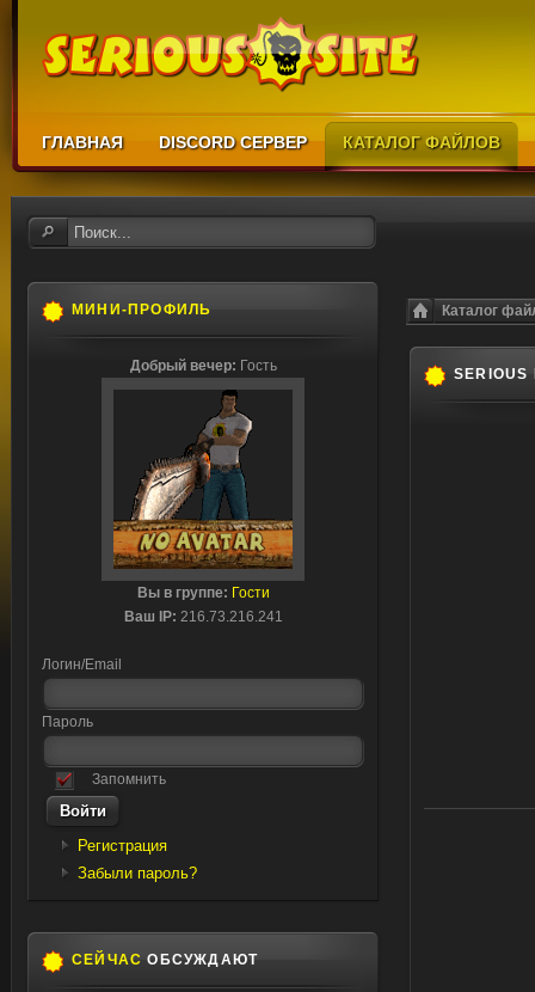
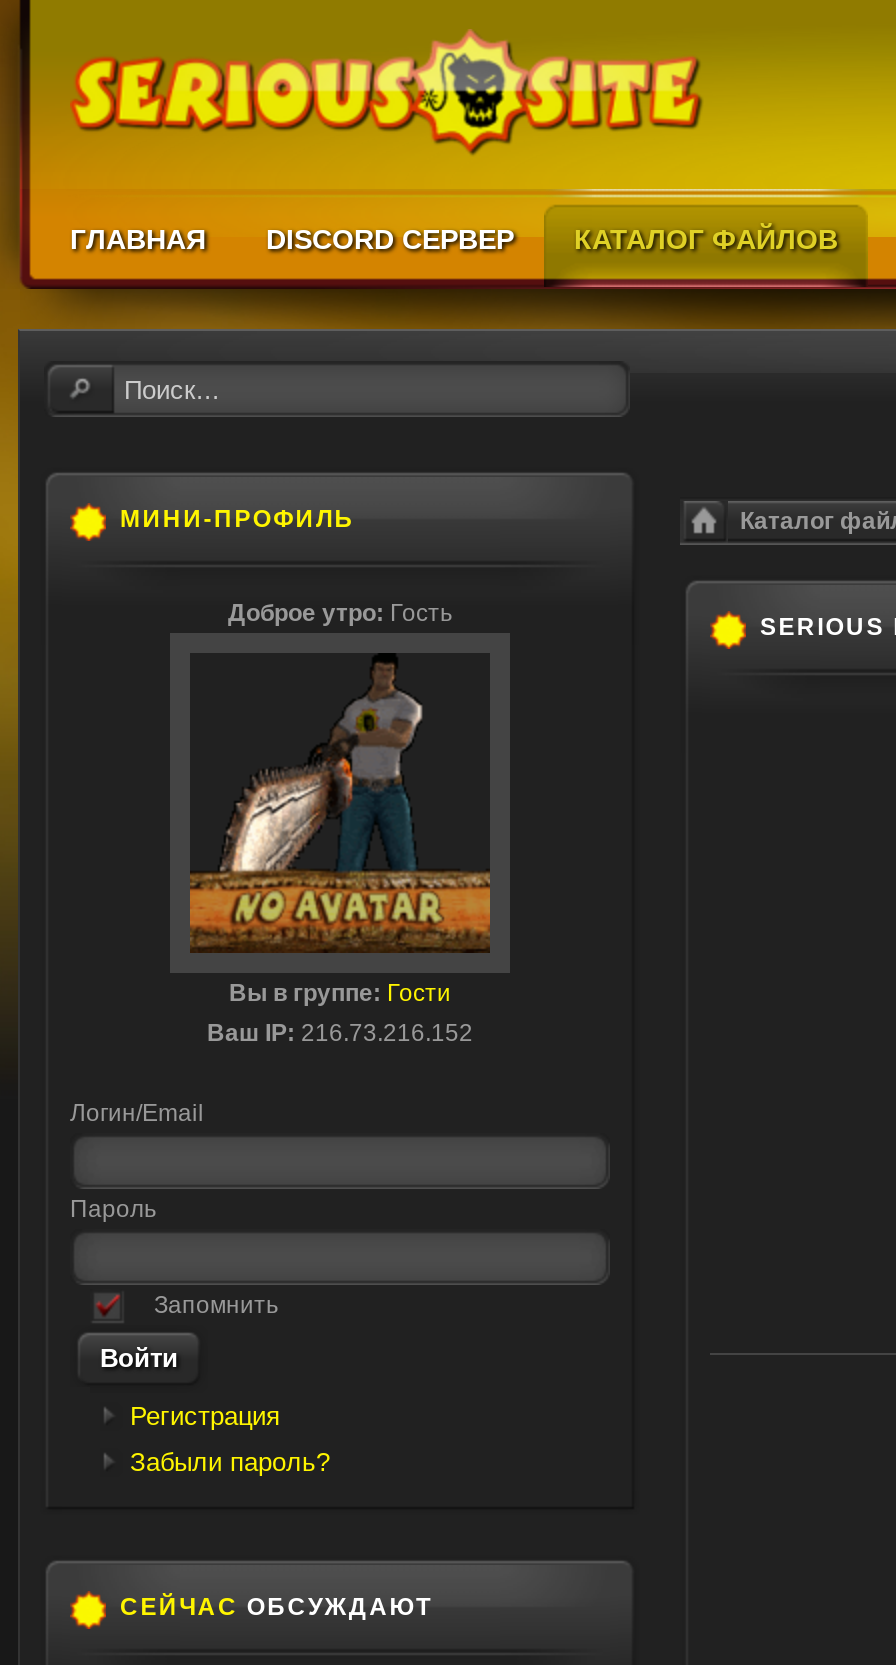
- Добрый вечер: Гость
+ Доброе утро: Гость

- Ваш IP: 216.73.216.241
+ Ваш IP: 216.73.216.152
